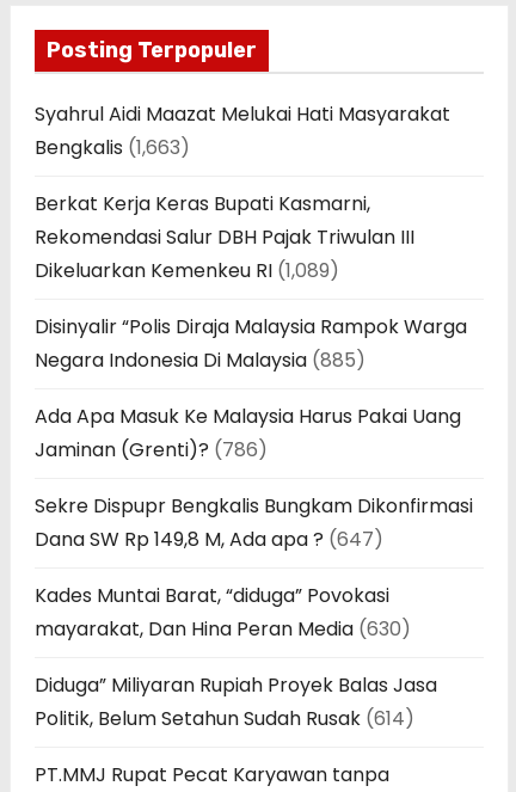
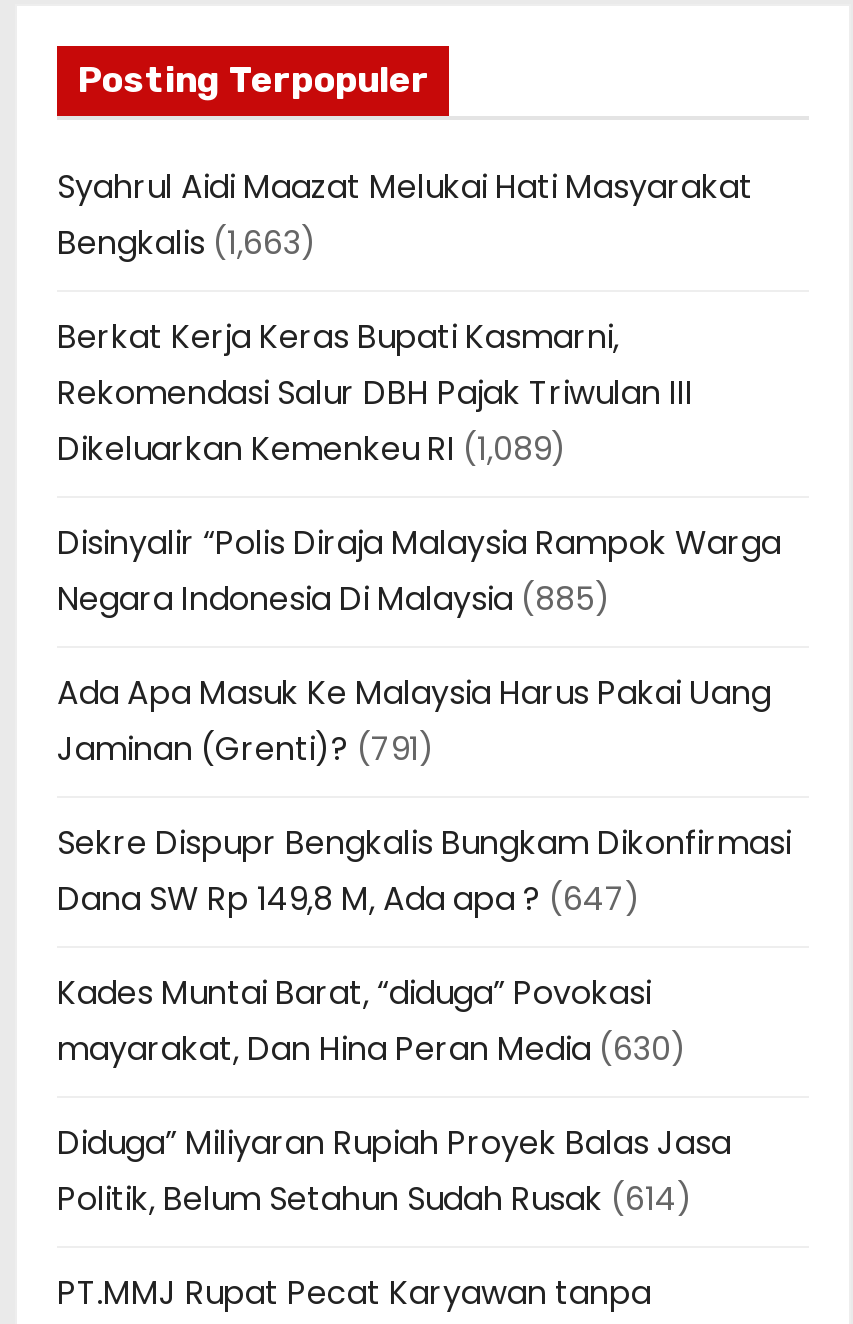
- Jaminan (Grenti)? (786)
+ Jaminan (Grenti)? (791)
